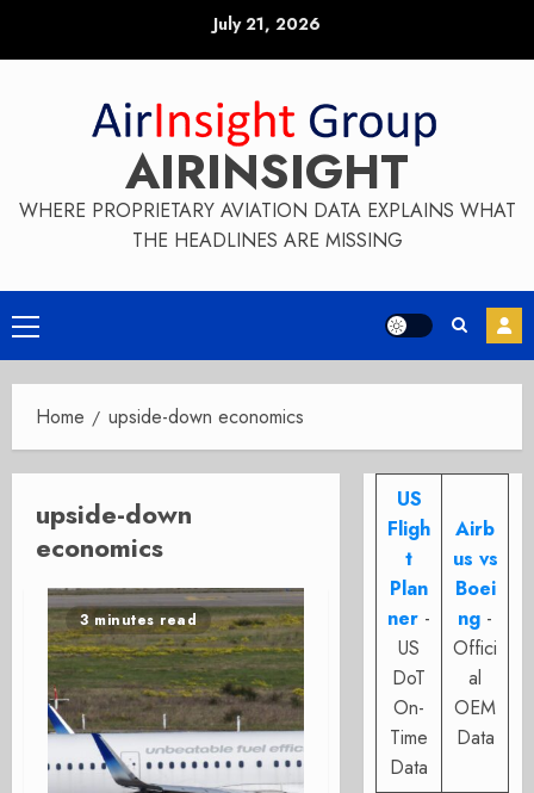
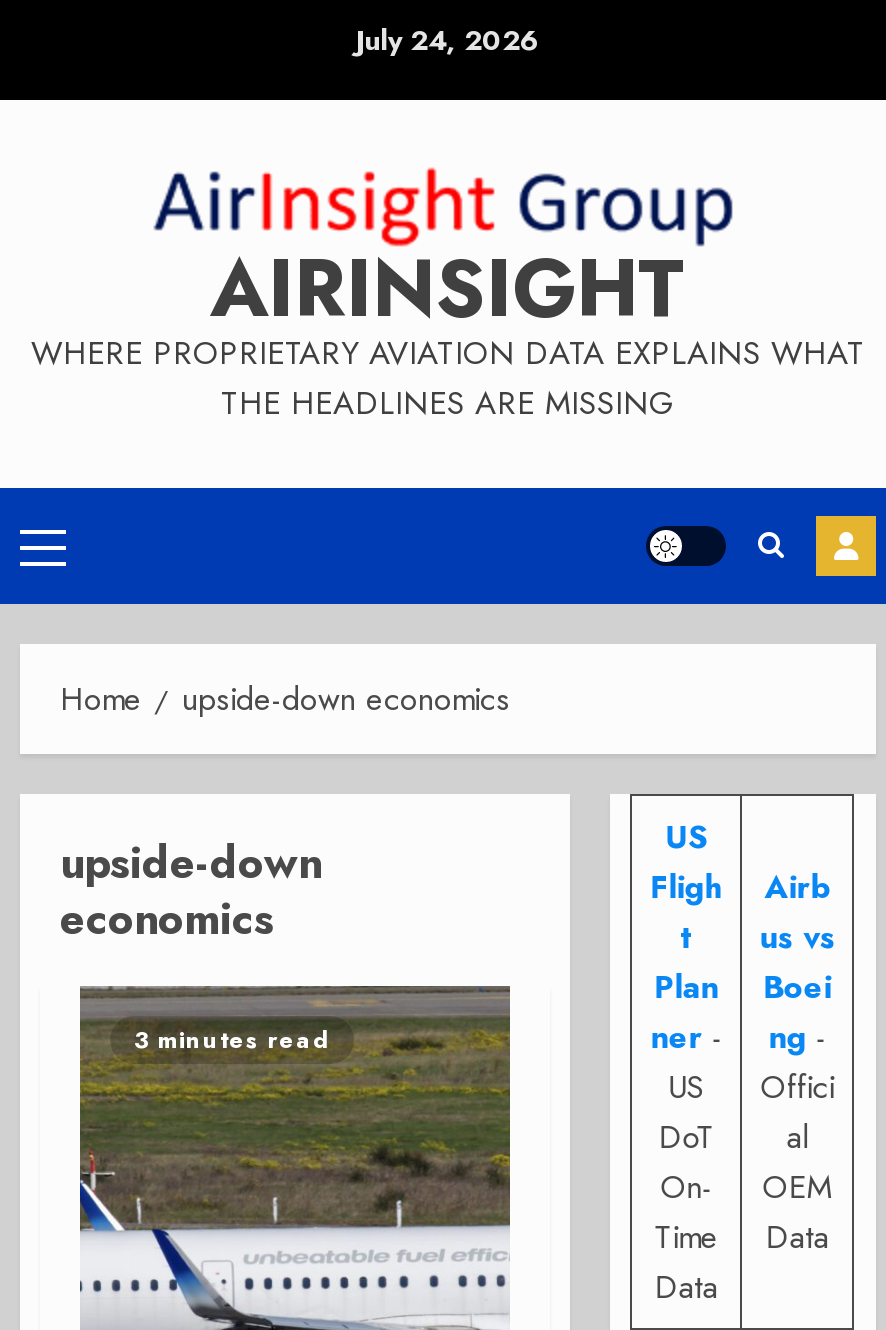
- July 21, 2026
+ July 24, 2026
